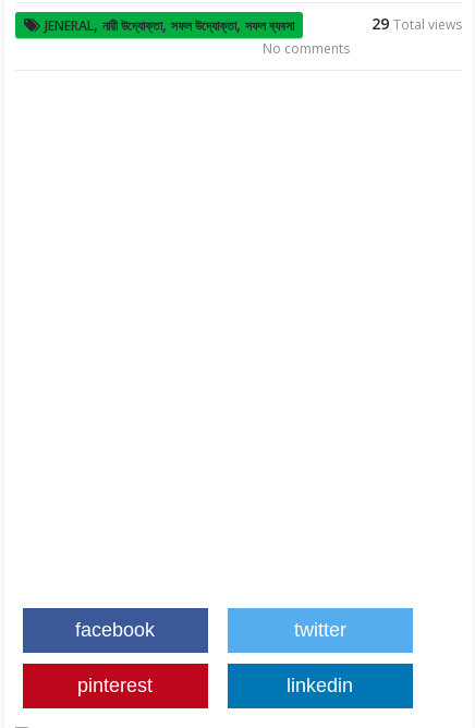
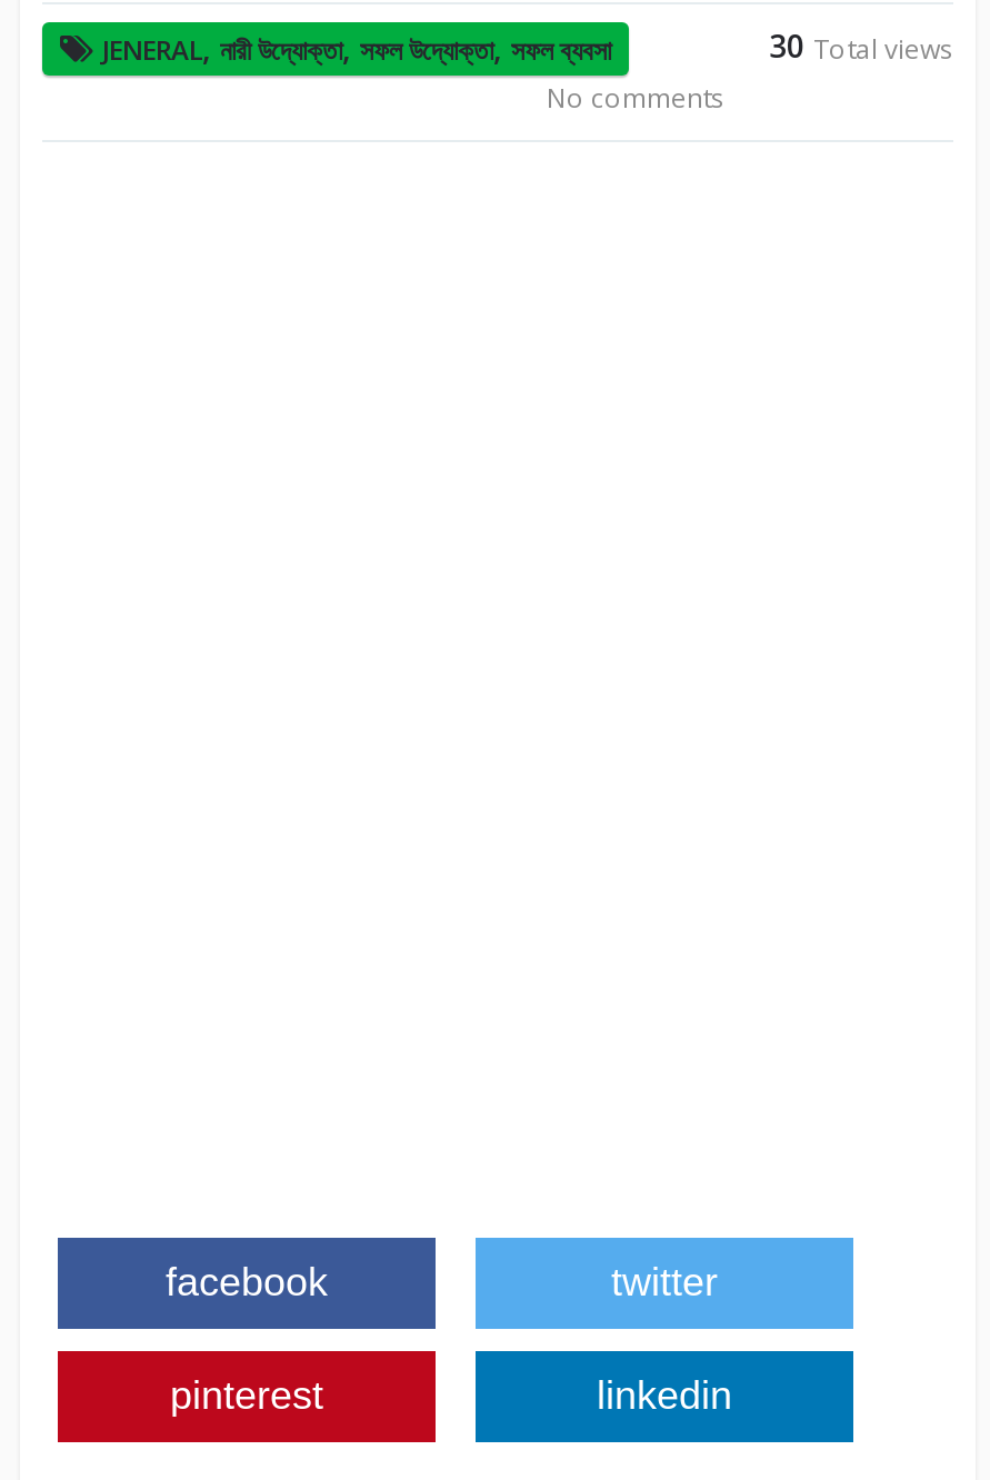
- 29 Total views
+ 30 Total views
